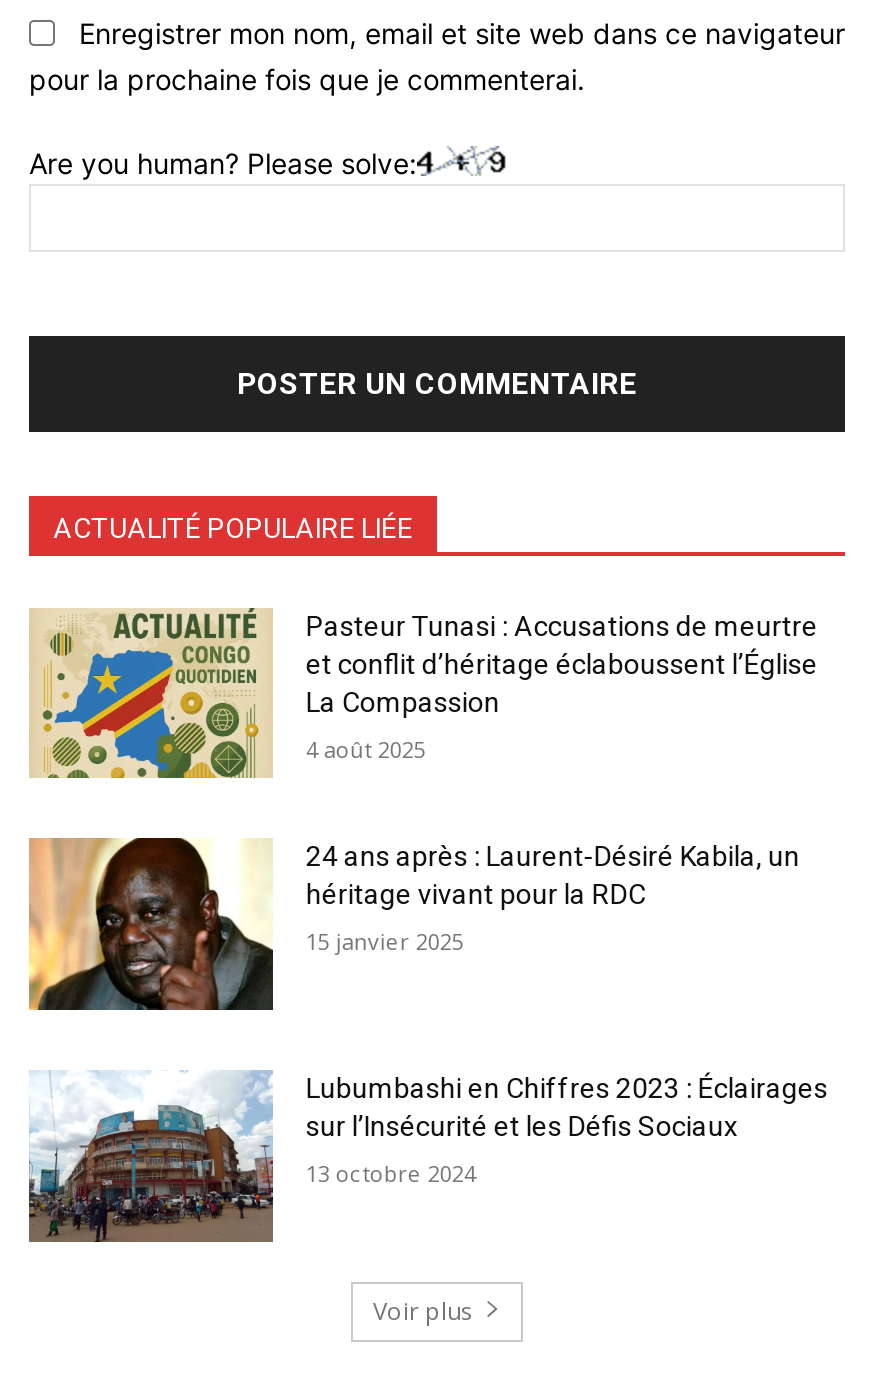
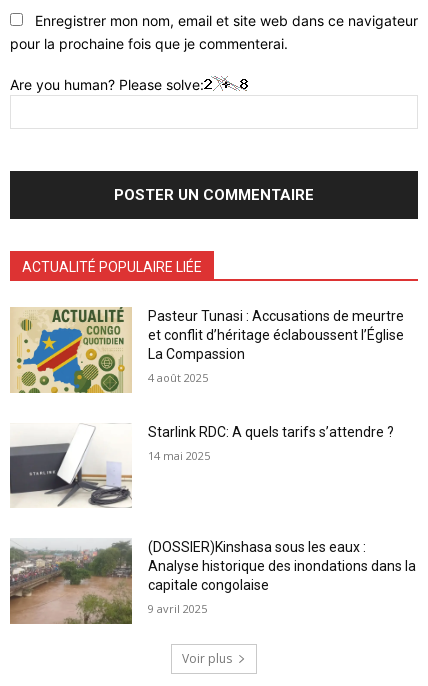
- [image]
- 24 ans après : Laurent-Désiré Kabila, un
- héritage vivant pour la RDC
+ [image]
+ Starlink RDC: A quels tarifs s’attendre ?

- 15 janvier 2025
+ 14 mai 2025

- [image]
- Lubumbashi en Chiffres 2023 : Éclairages
- sur l’Insécurité et les Défis Sociaux
+ [image]
+ (DOSSIER)Kinshasa sous les eaux :
+ Analyse historique des inondations dans la
+ capitale congolaise

- 13 octobre 2024
+ 9 avril 2025
